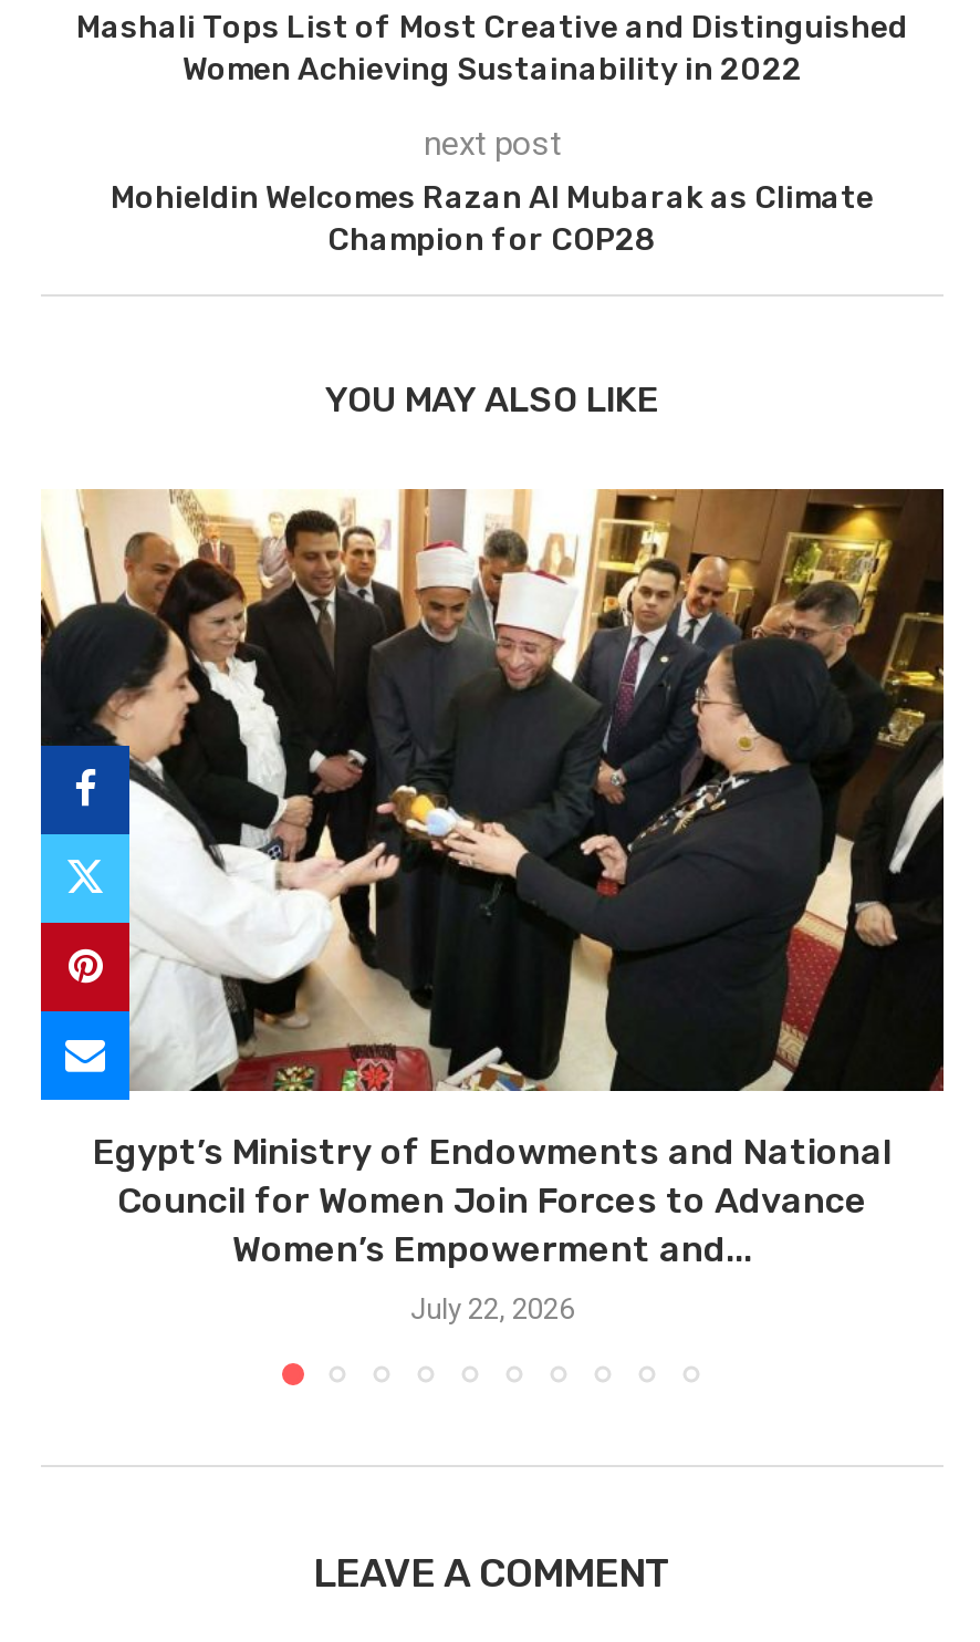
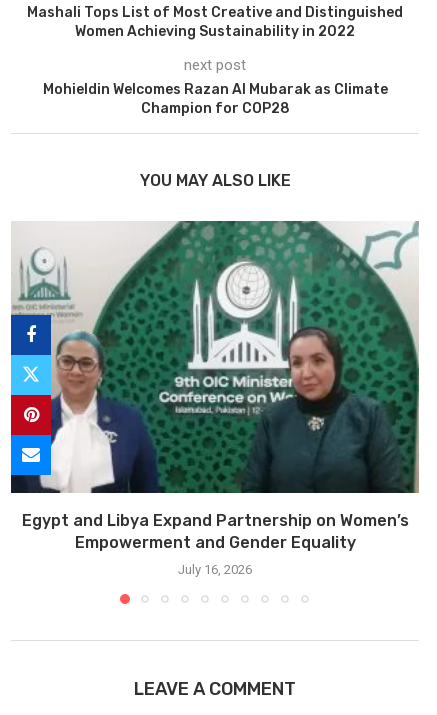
- [image]
- Egypt’s Ministry of Endowments and National
- Council for Women Join Forces to Advance
- Women’s Empowerment and...
+ [image]
+ Egypt and Libya Expand Partnership on Women’s
+ Empowerment and Gender Equality

- July 22, 2026
+ July 16, 2026
